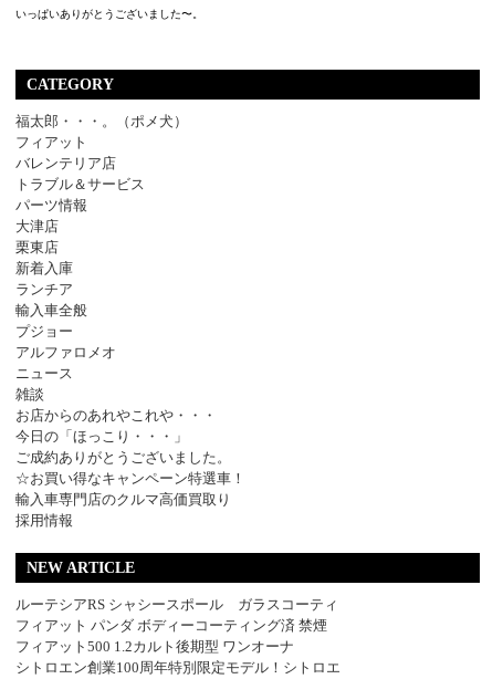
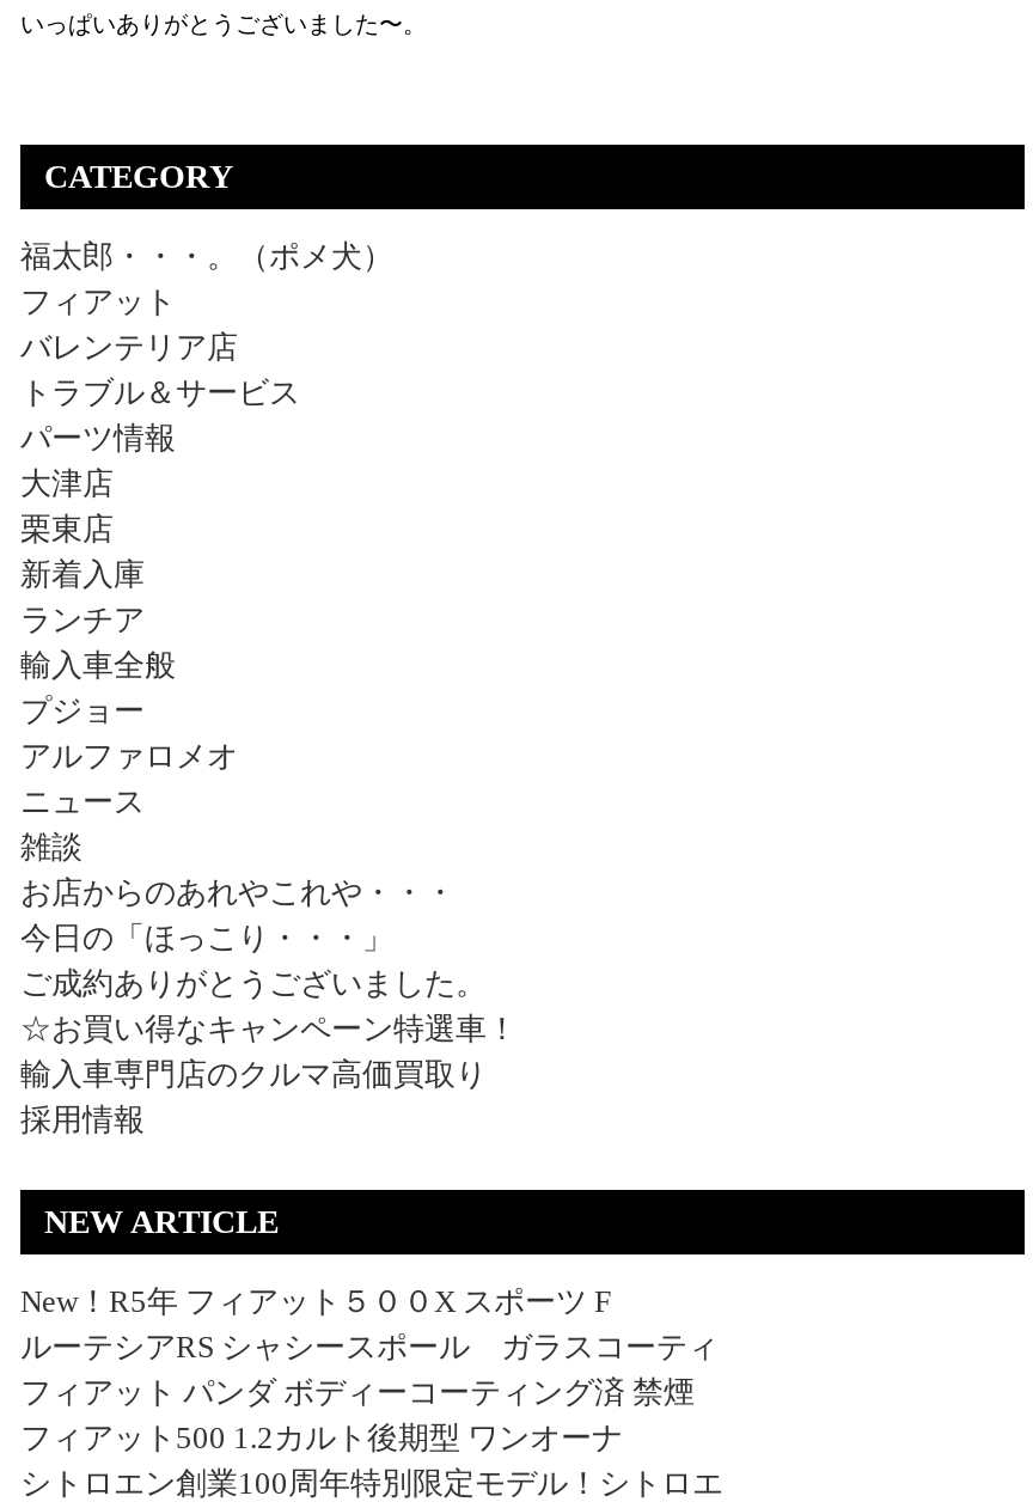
+ New！R5年 フィアット５００X スポーツ F
